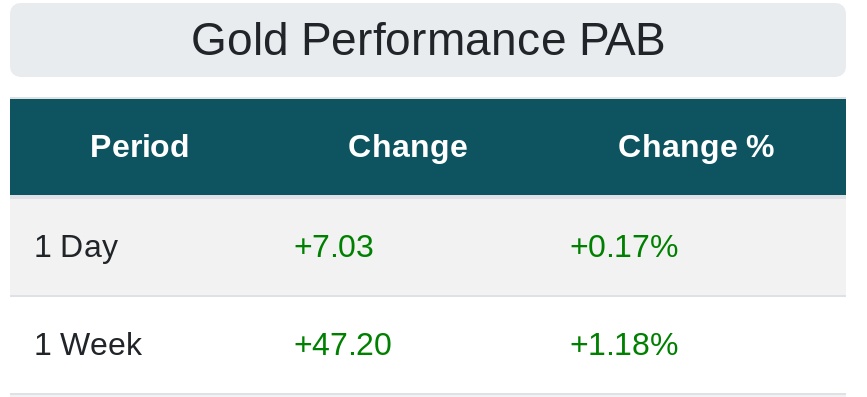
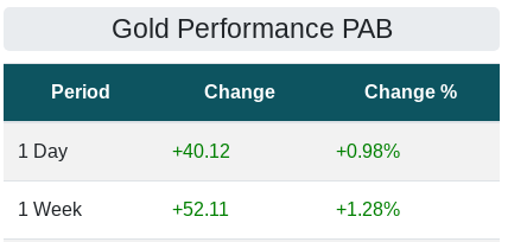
- +7.03
+ +40.12

- +0.17%
+ +0.98%

- +47.20
+ +52.11

- +1.18%
+ +1.28%
